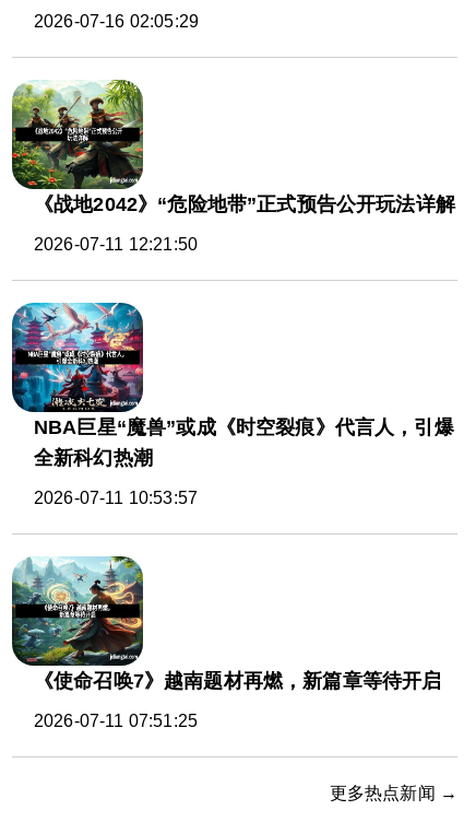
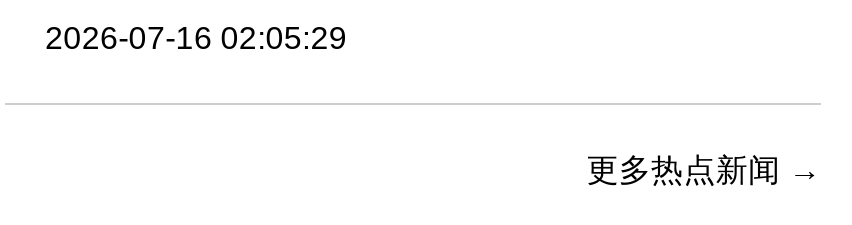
- [image]
- 《战地2042》“危险地带”正式预告公开玩法详解
- 2026-07-11 12:21:50

- [image]
- NBA巨星“魔兽”或成《时空裂痕》代言人，引爆
- 全新科幻热潮
- 2026-07-11 10:53:57

- [image]
- 《使命召唤7》越南题材再燃，新篇章等待开启
- 2026-07-11 07:51:25
